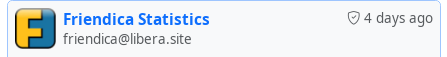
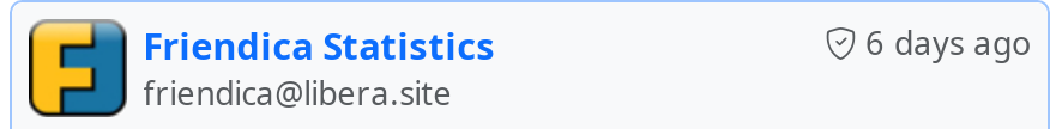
- 4 days ago
+ 6 days ago
